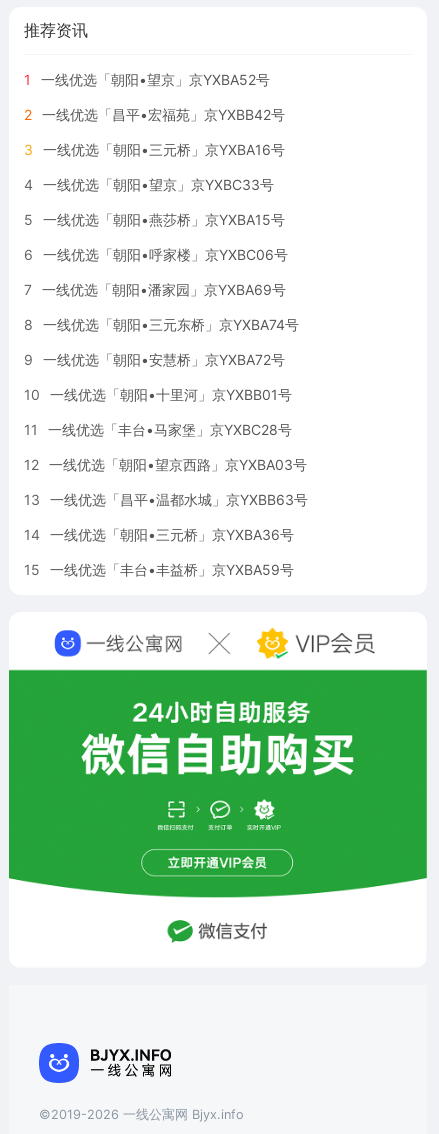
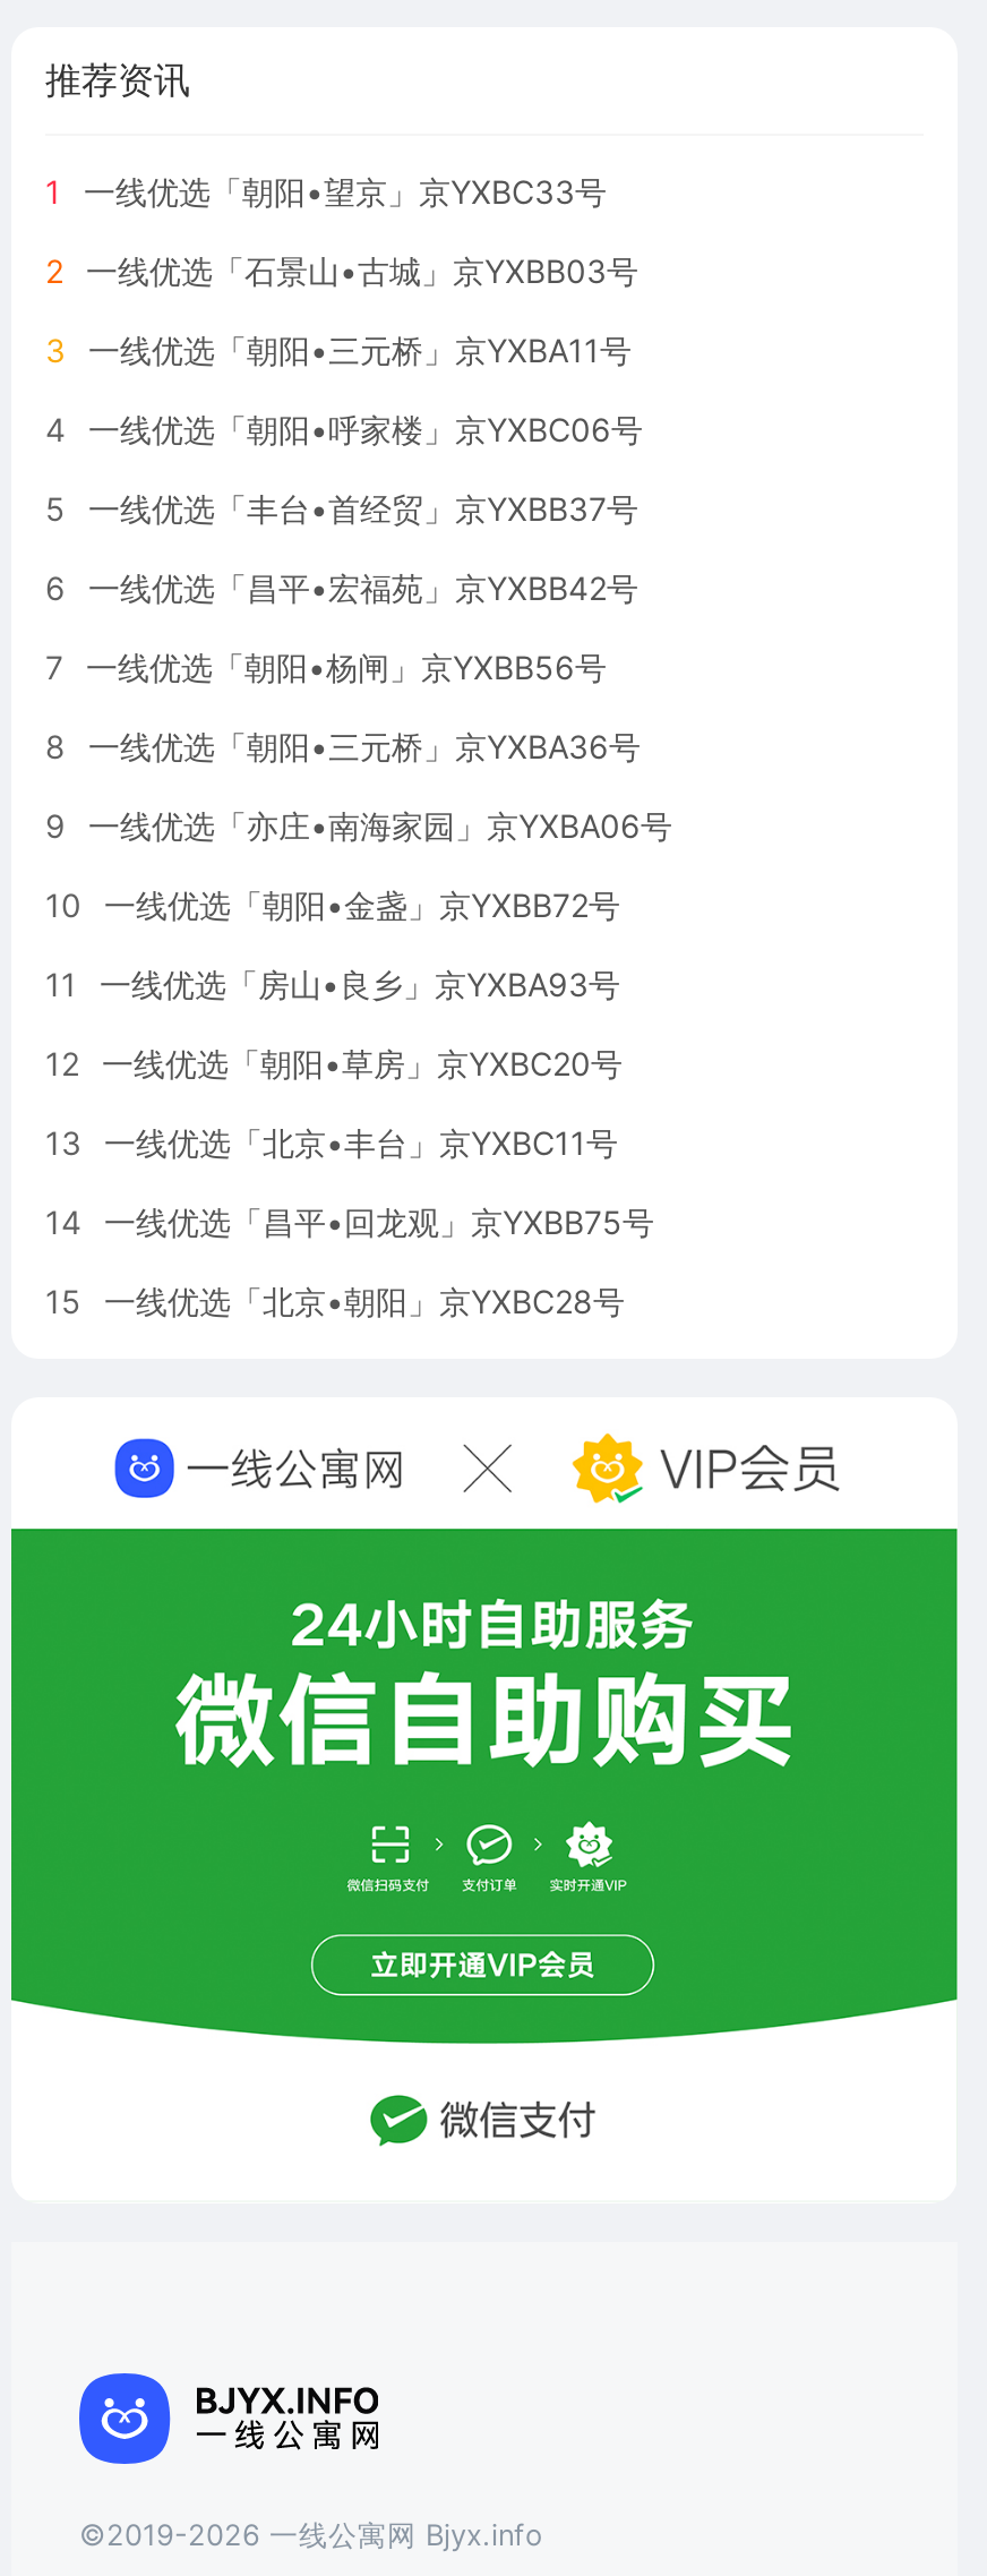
- 1 一线优选「朝阳•望京」京YXBA52号
+ 1 一线优选「朝阳•望京」京YXBC33号

- 2 一线优选「昌平•宏福苑」京YXBB42号
+ 2 一线优选「石景山•古城」京YXBB03号

- 3 一线优选「朝阳•三元桥」京YXBA16号
+ 3 一线优选「朝阳•三元桥」京YXBA11号

- 4 一线优选「朝阳•望京」京YXBC33号
+ 4 一线优选「朝阳•呼家楼」京YXBC06号

- 5 一线优选「朝阳•燕莎桥」京YXBA15号
+ 5 一线优选「丰台•首经贸」京YXBB37号

- 6 一线优选「朝阳•呼家楼」京YXBC06号
+ 6 一线优选「昌平•宏福苑」京YXBB42号

- 7 一线优选「朝阳•潘家园」京YXBA69号
+ 7 一线优选「朝阳•杨闸」京YXBB56号

- 8 一线优选「朝阳•三元东桥」京YXBA74号
+ 8 一线优选「朝阳•三元桥」京YXBA36号

- 9 一线优选「朝阳•安慧桥」京YXBA72号
+ 9 一线优选「亦庄•南海家园」京YXBA06号

- 10 一线优选「朝阳•十里河」京YXBB01号
+ 10 一线优选「朝阳•金盏」京YXBB72号

- 11 一线优选「丰台•马家堡」京YXBC28号
+ 11 一线优选「房山•良乡」京YXBA93号

- 12 一线优选「朝阳•望京西路」京YXBA03号
+ 12 一线优选「朝阳•草房」京YXBC20号

- 13 一线优选「昌平•温都水城」京YXBB63号
+ 13 一线优选「北京•丰台」京YXBC11号

- 14 一线优选「朝阳•三元桥」京YXBA36号
+ 14 一线优选「昌平•回龙观」京YXBB75号

- 15 一线优选「丰台•丰益桥」京YXBA59号
+ 15 一线优选「北京•朝阳」京YXBC28号
